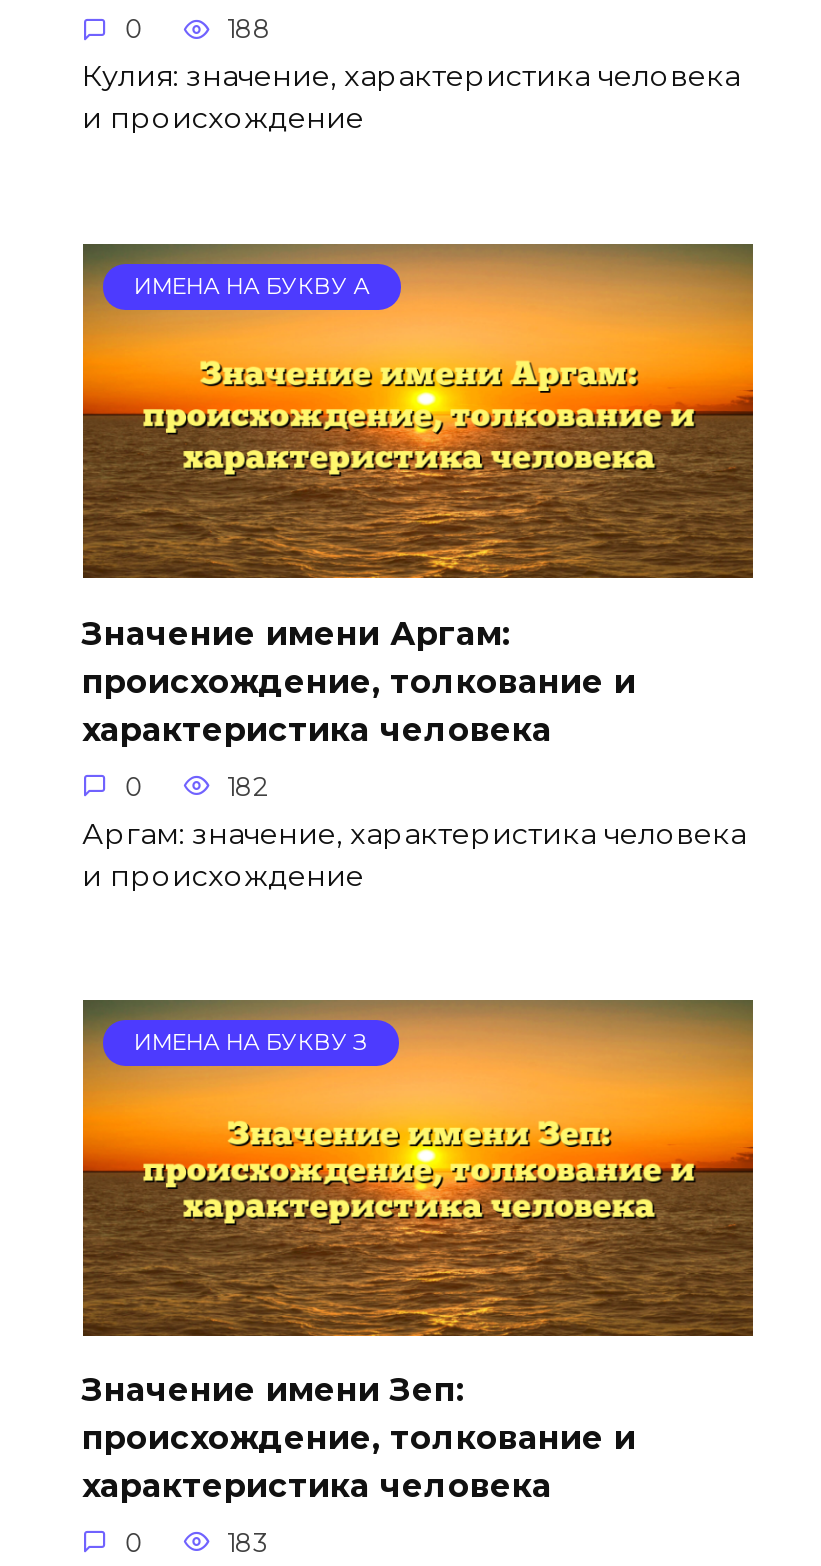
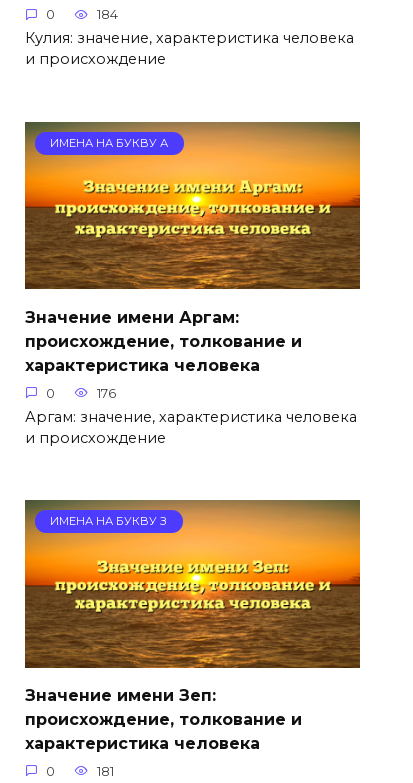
- 188
+ 184

- 182
+ 176

- 183
+ 181
